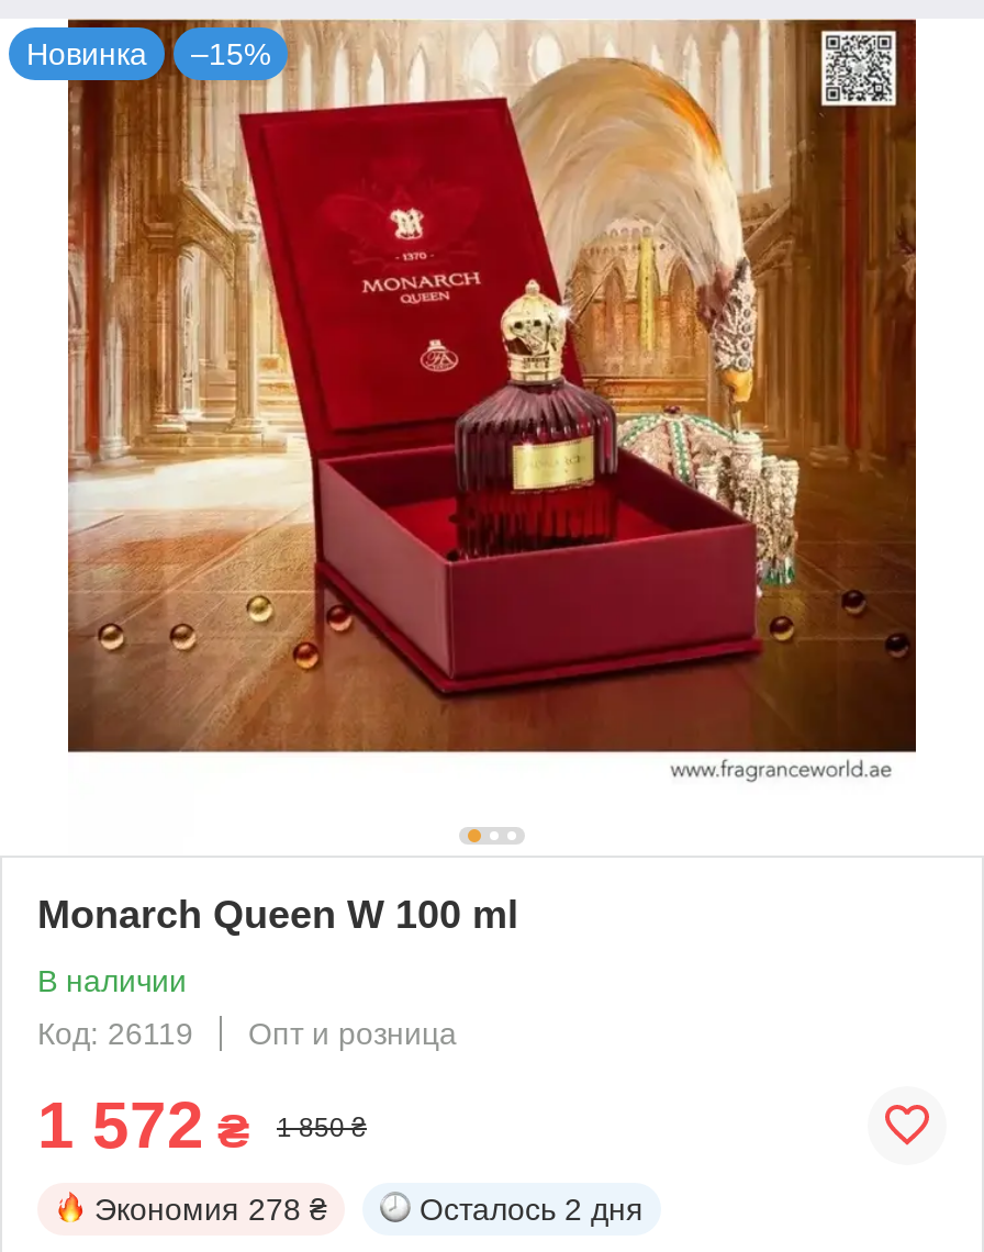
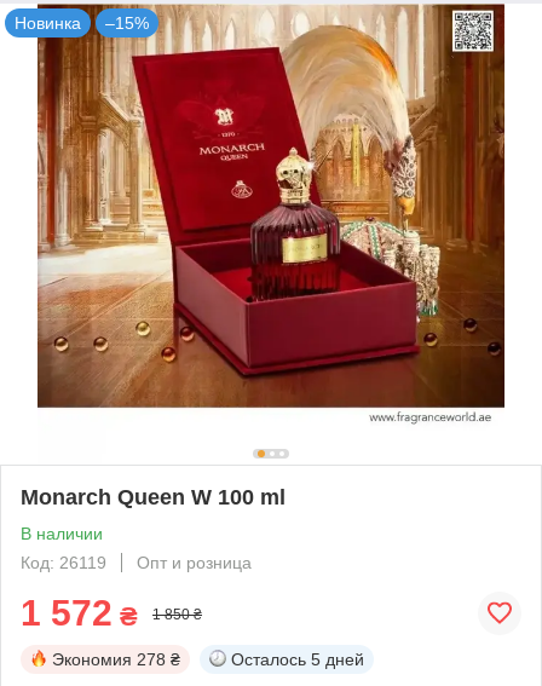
- Осталось 2 дня
+ Осталось 5 дней
